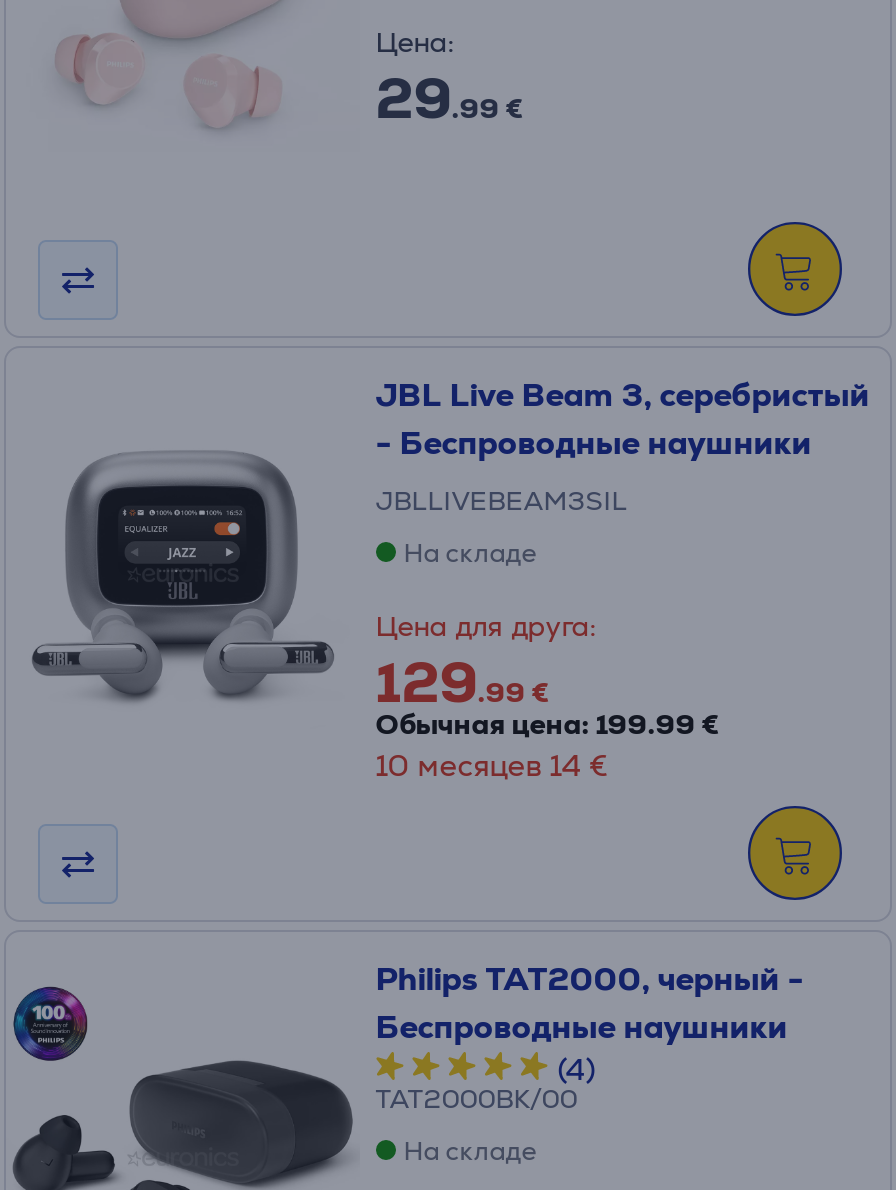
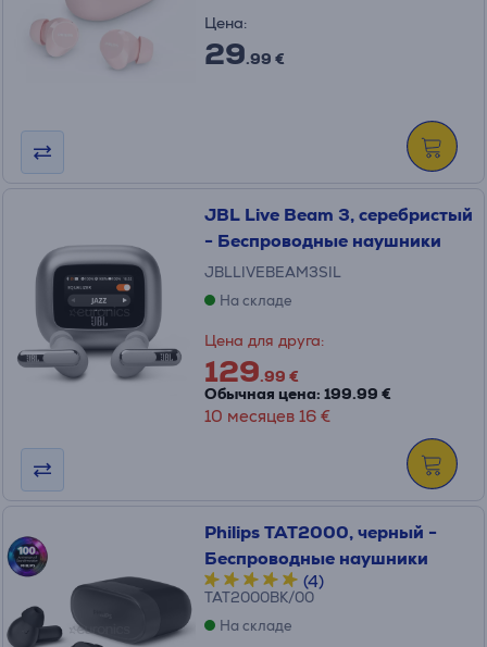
- 10 месяцев 14 €
+ 10 месяцев 16 €
